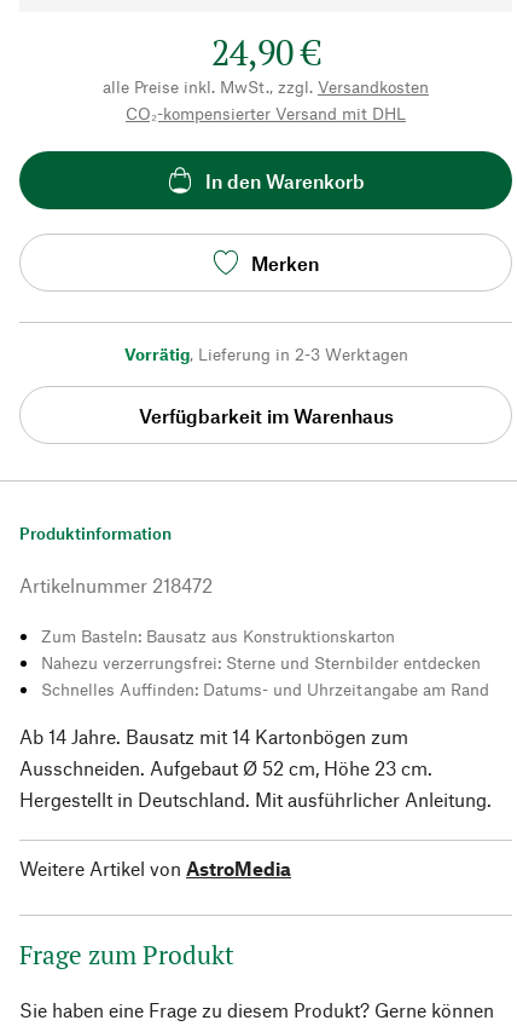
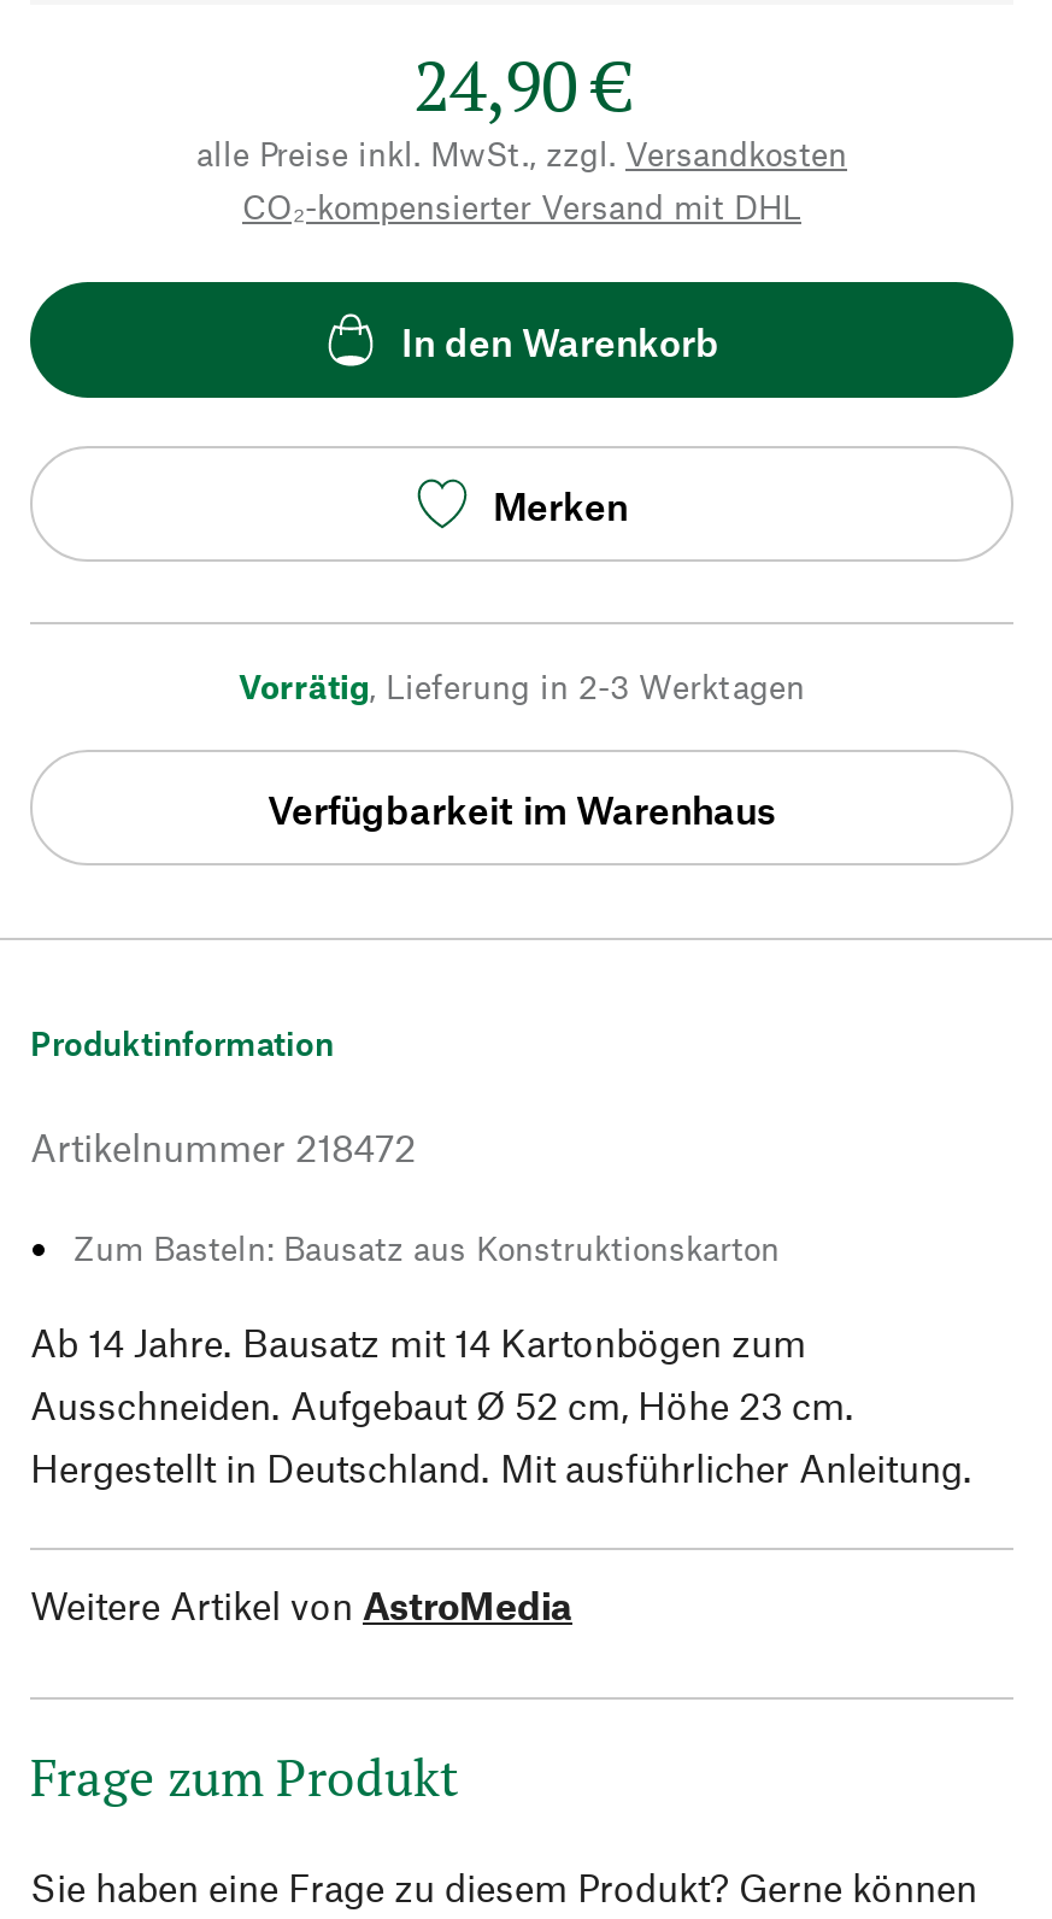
- Nahezu verzerrungsfrei: Sterne und Sternbilder entdecken
- Schnelles Auffinden: Datums- und Uhrzeitangabe am Rand
